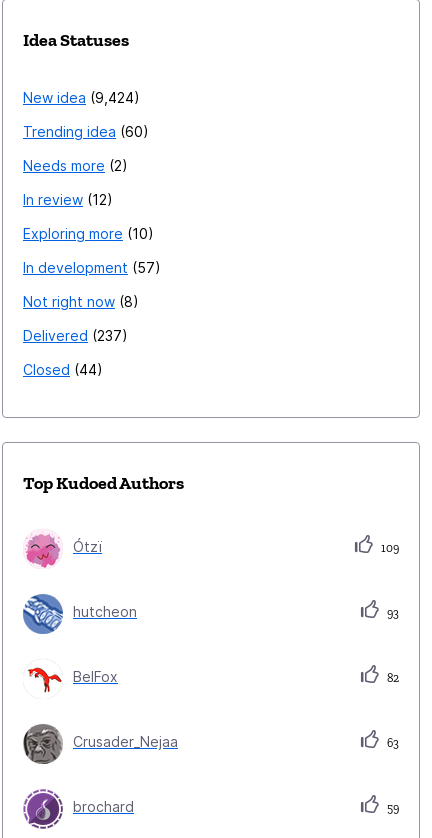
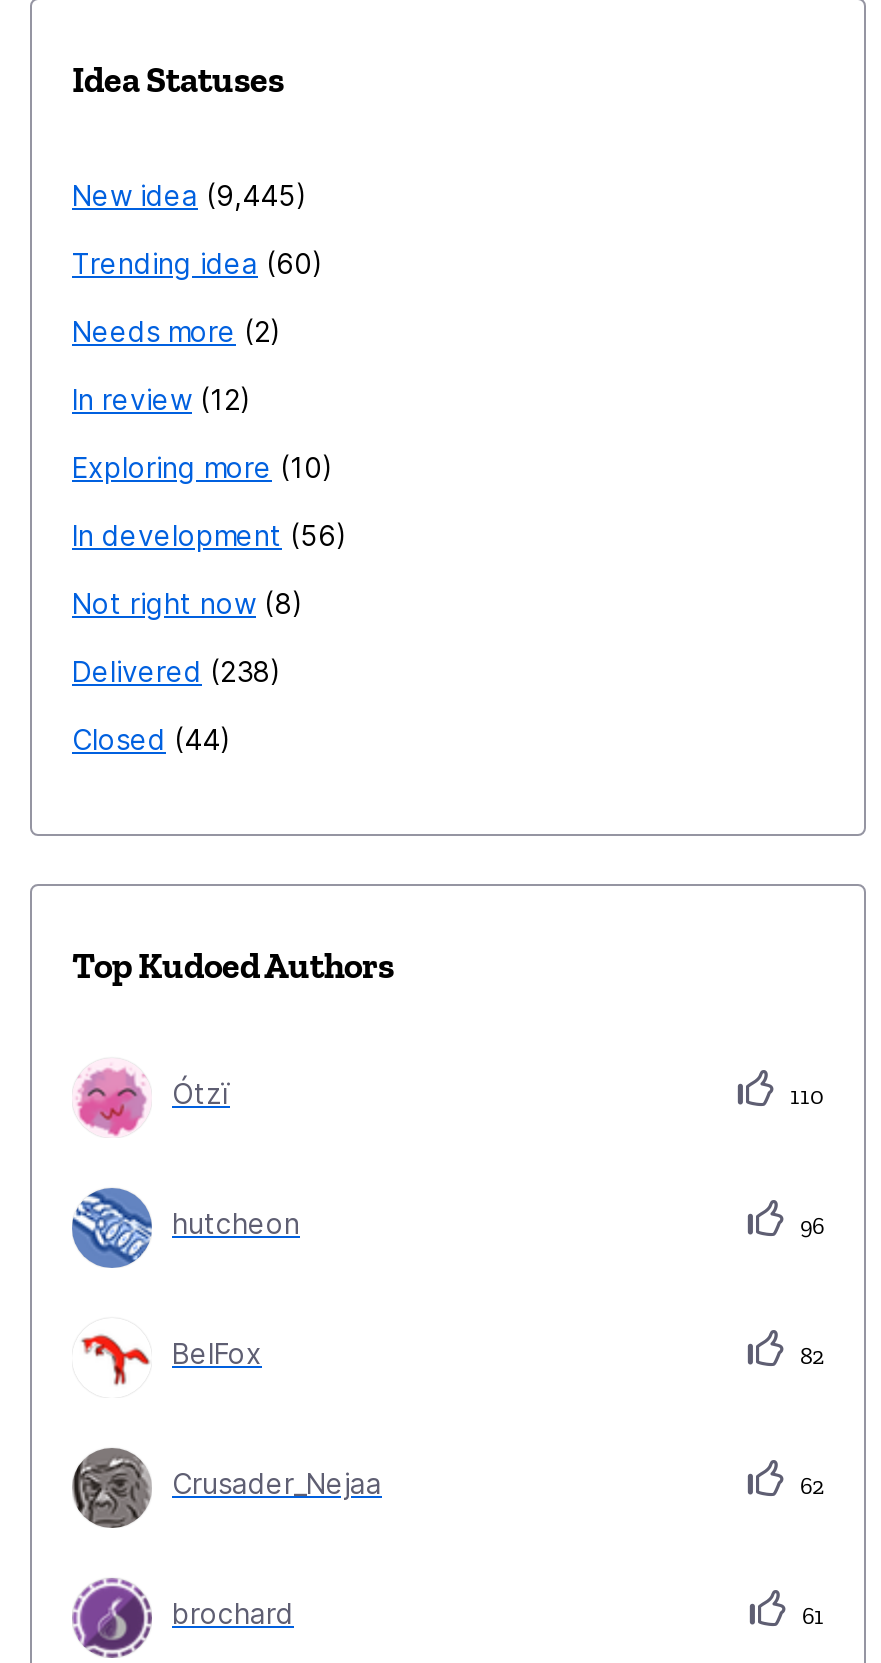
- New idea 9,424
+ New idea 9,445

- In development 57
+ In development 56

- Delivered 237
+ Delivered 238

- 109
+ 110

- 93
+ 96

- 63
+ 62

- 59
+ 61
